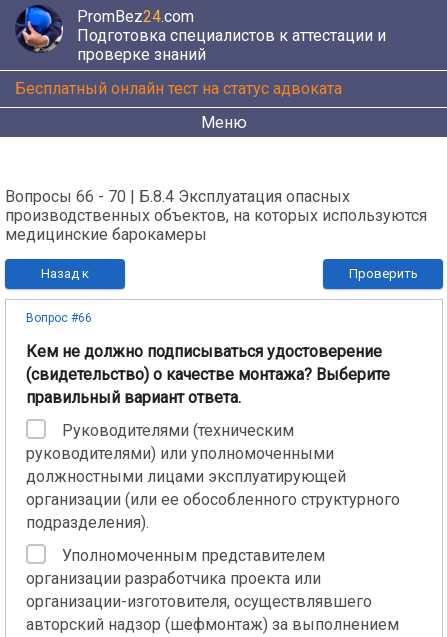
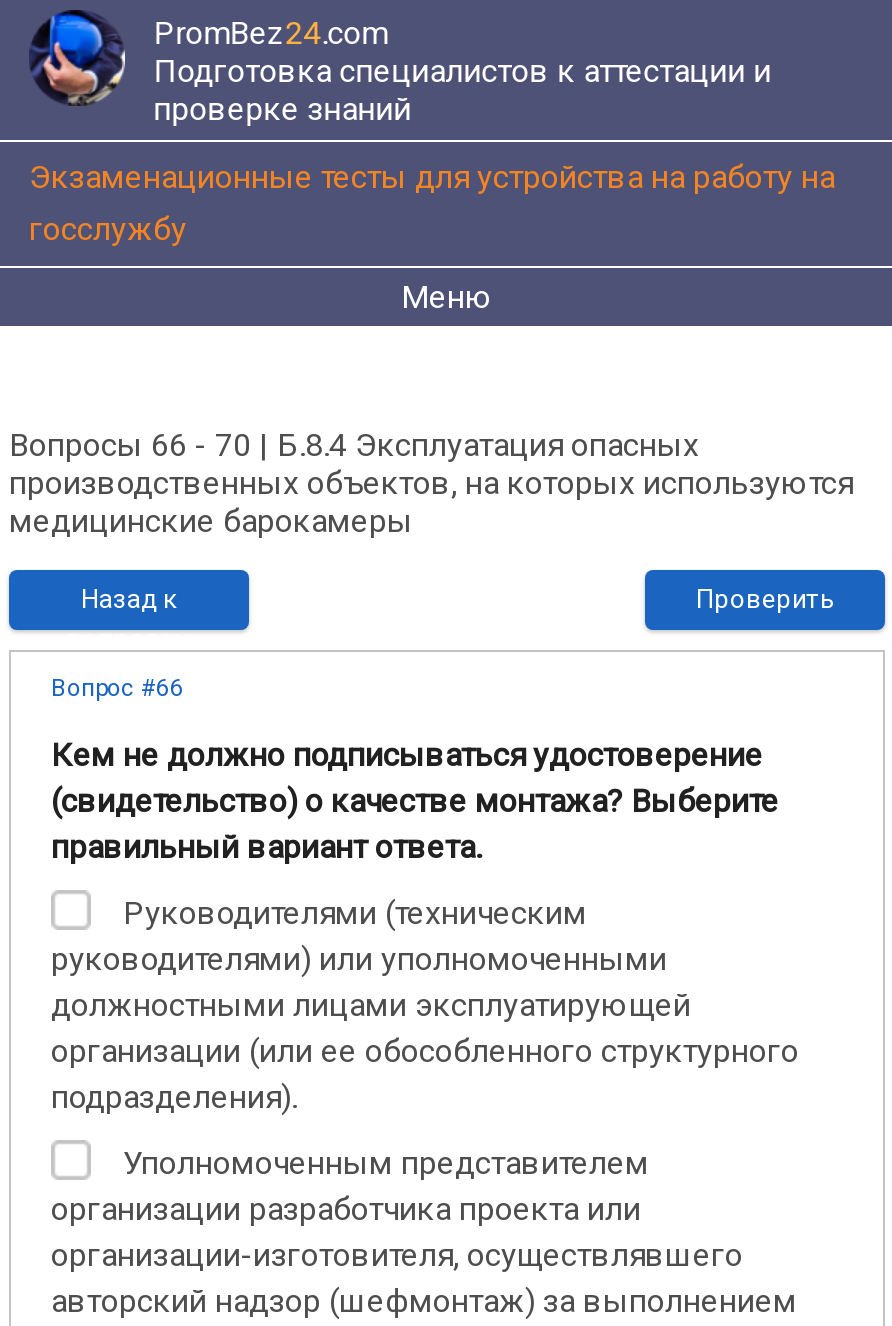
- Бесплатный онлайн тест на статус адвоката
+ Экзаменационные тесты для устройства на работу на
+ госслужбу
